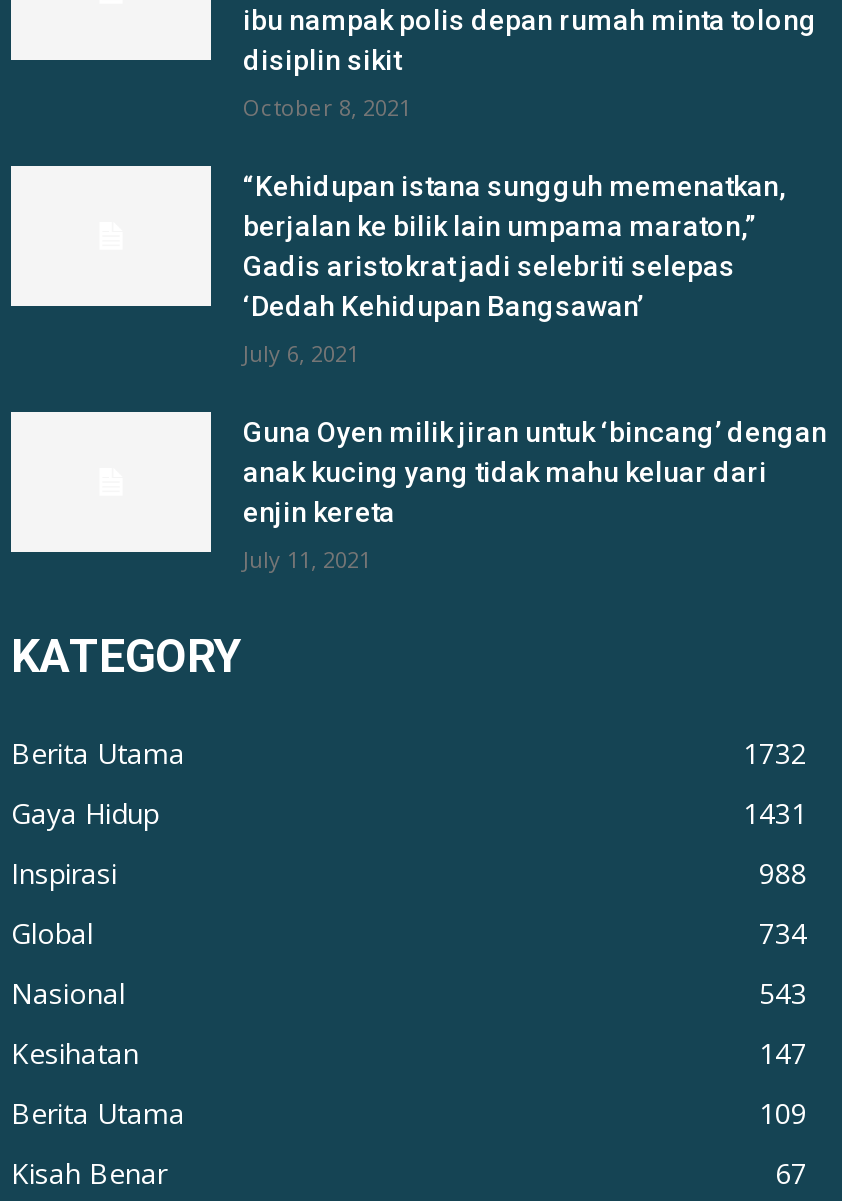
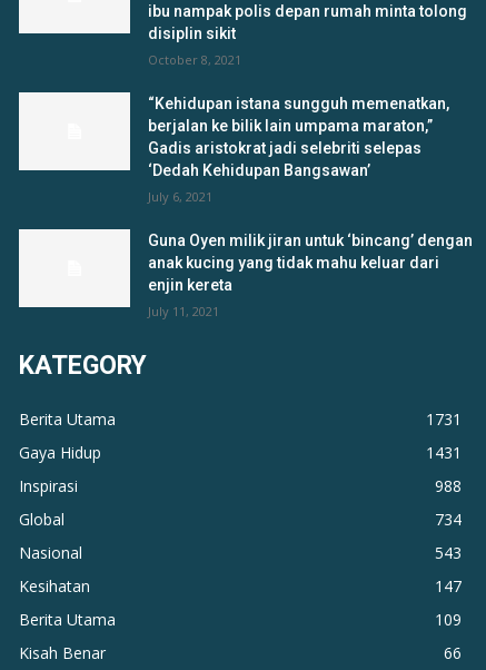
- 1732
+ 1731

- 67
+ 66
